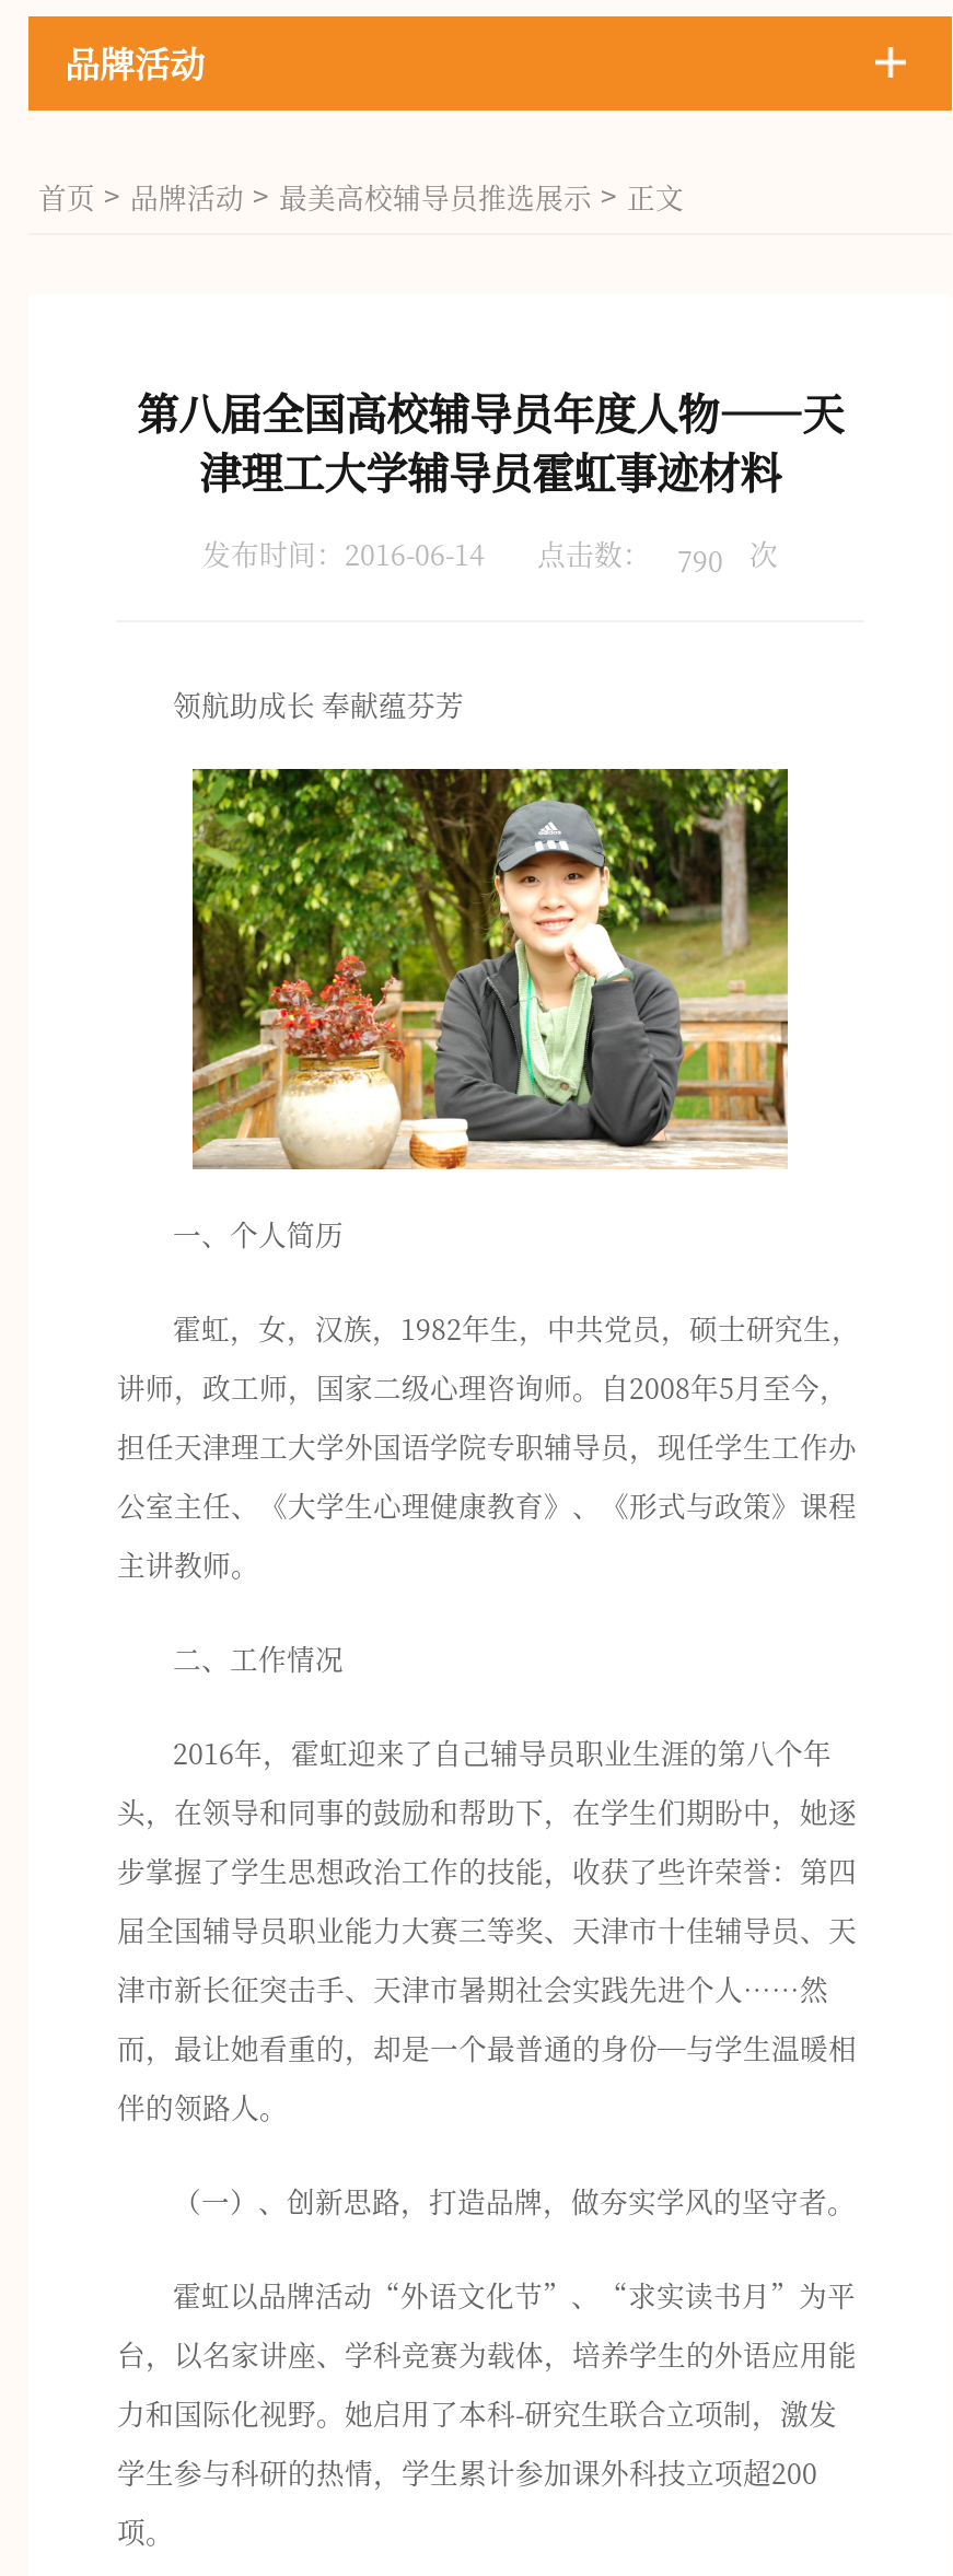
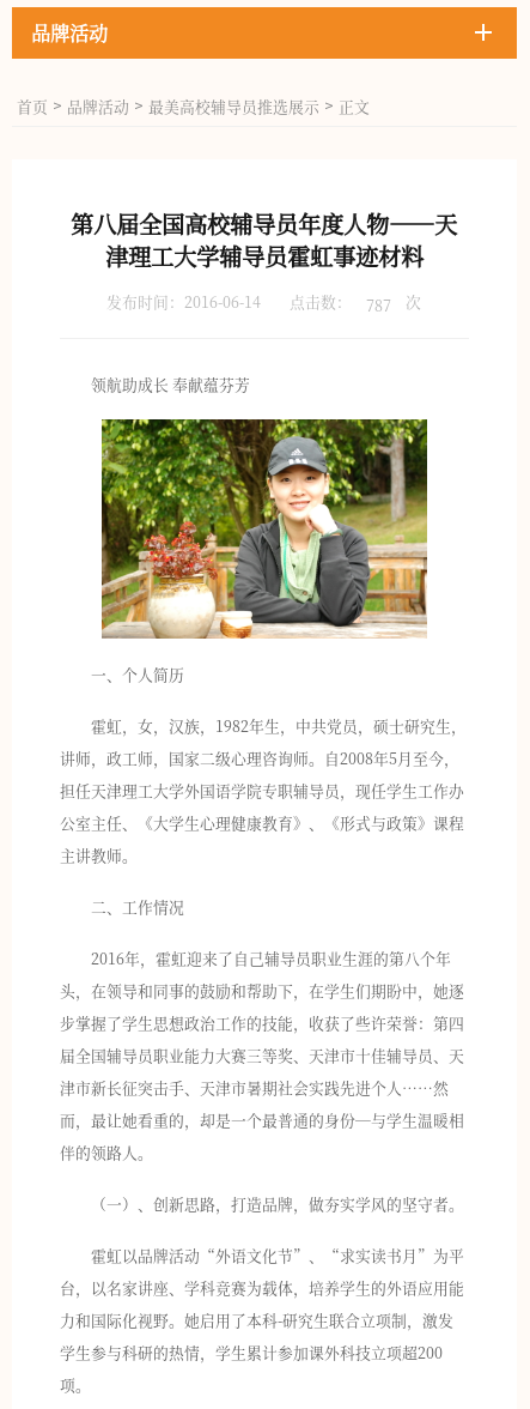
- 发布时间：2016-06-14 点击数： 790 次
+ 发布时间：2016-06-14 点击数： 787 次
